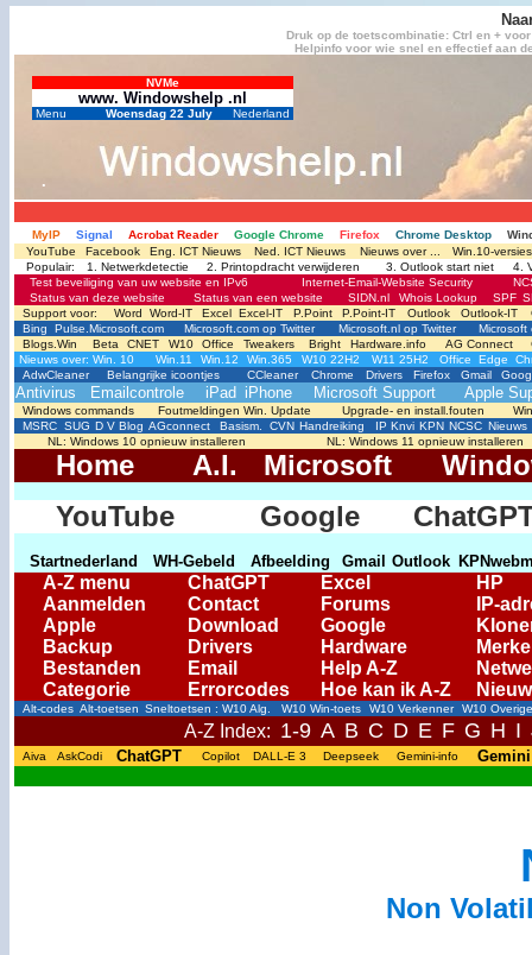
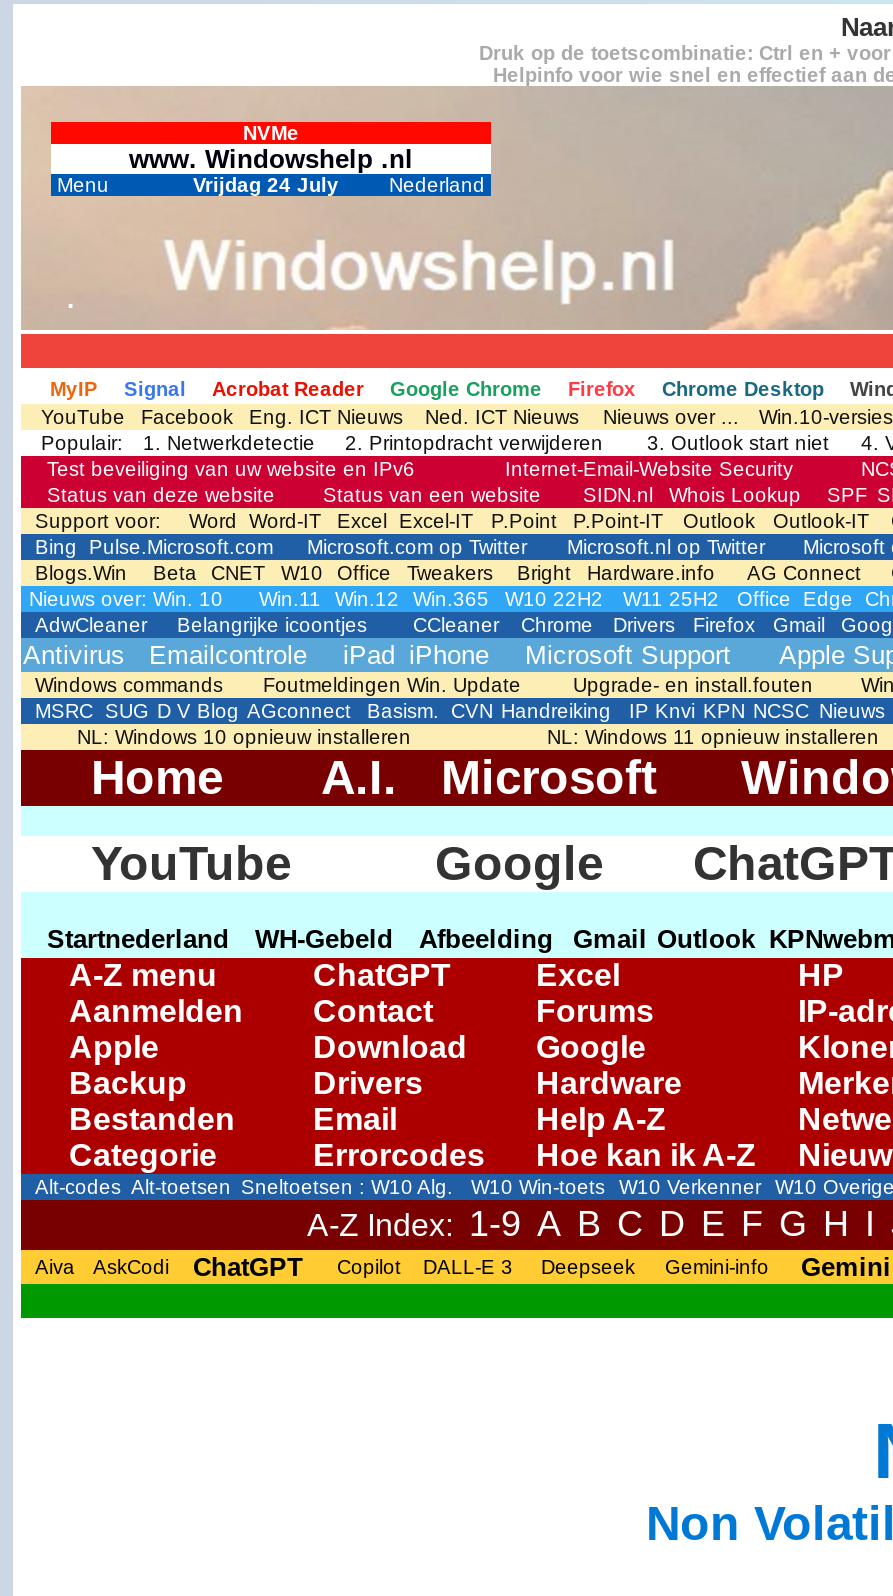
- Woensdag 22 July
+ Vrijdag 24 July
